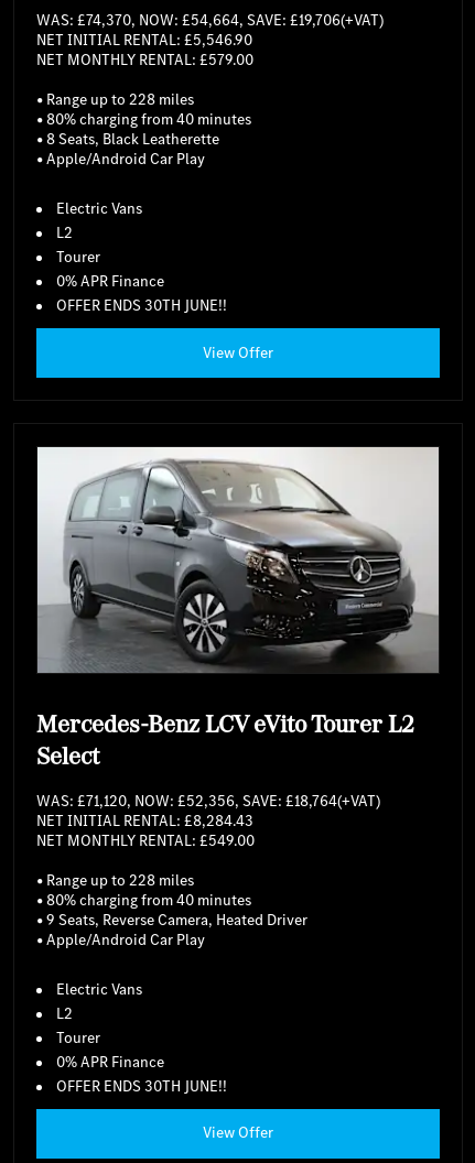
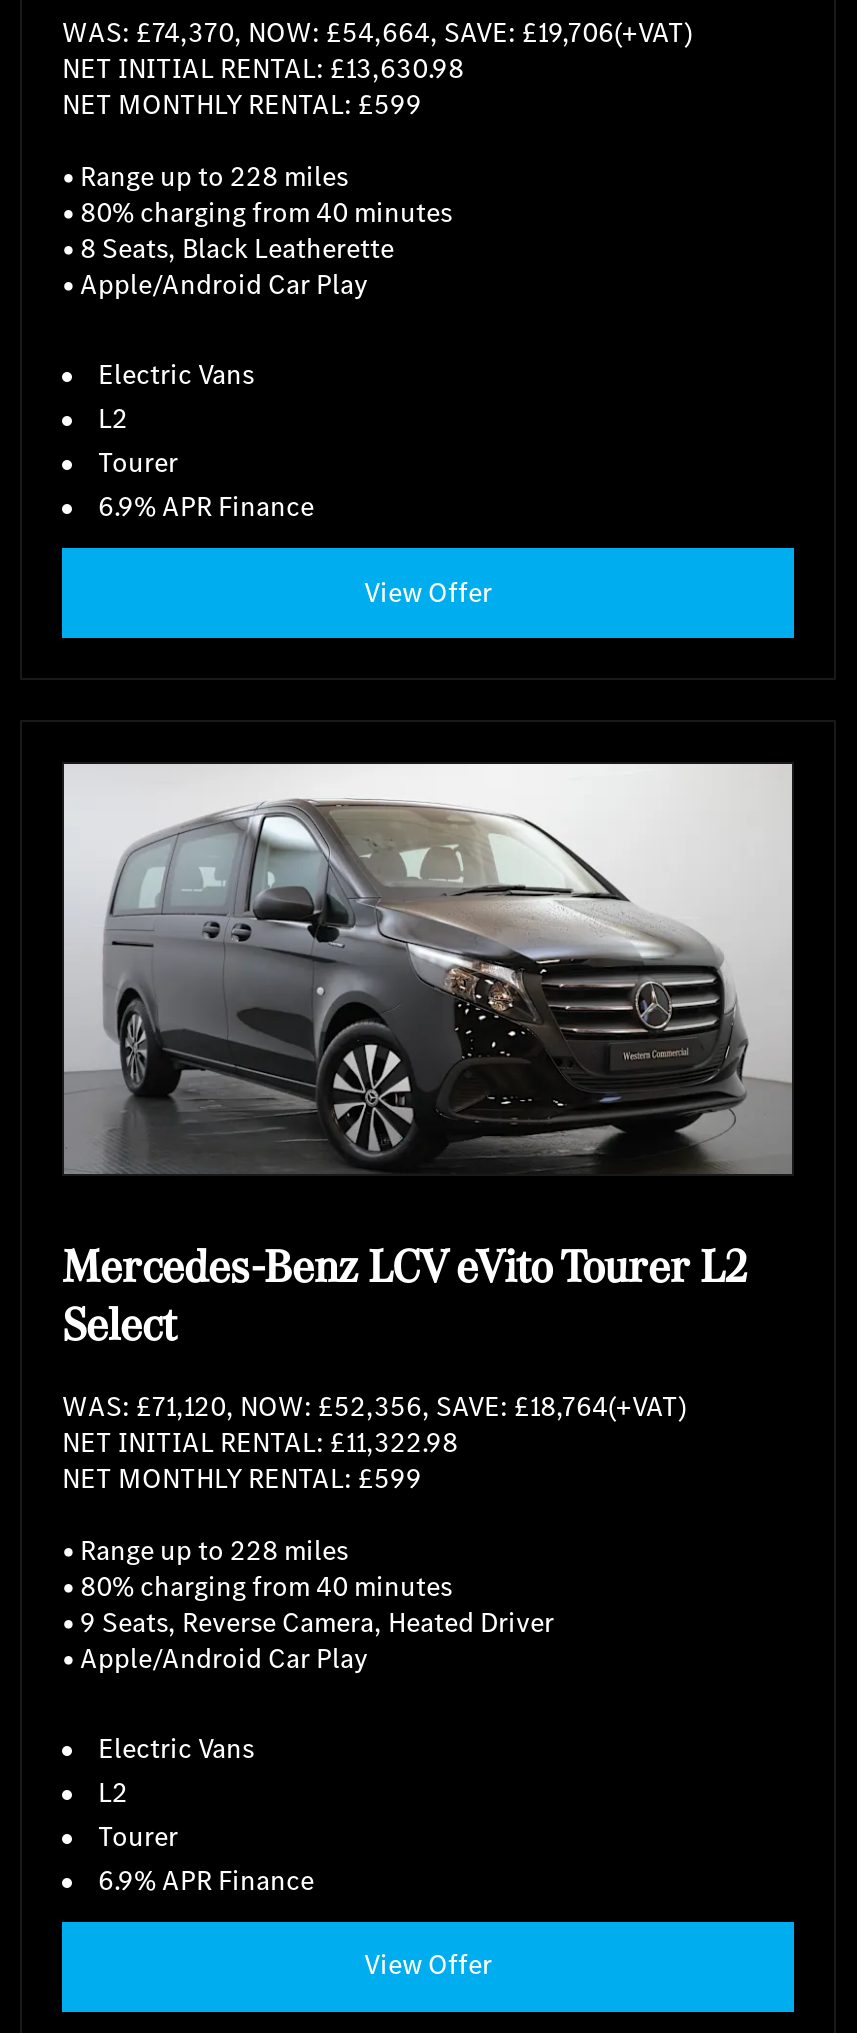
- NET INITIAL RENTAL: £5,546.90
+ NET INITIAL RENTAL: £13,630.98

- NET MONTHLY RENTAL: £579.00
+ NET MONTHLY RENTAL: £599

- 0% APR Finance
- OFFER ENDS 30TH JUNE!!
+ 6.9% APR Finance

moved down: [image]

- NET INITIAL RENTAL: £8,284.43
+ NET INITIAL RENTAL: £11,322.98

- NET MONTHLY RENTAL: £549.00
+ NET MONTHLY RENTAL: £599

- 0% APR Finance
- OFFER ENDS 30TH JUNE!!
+ 6.9% APR Finance
